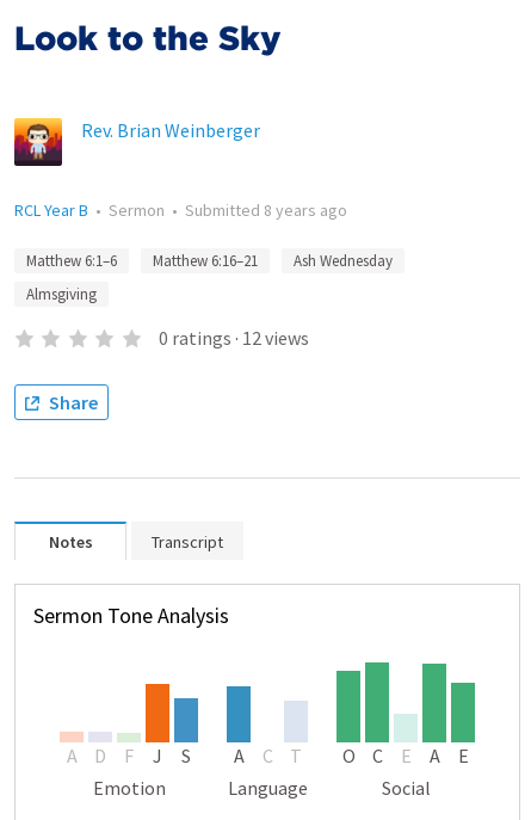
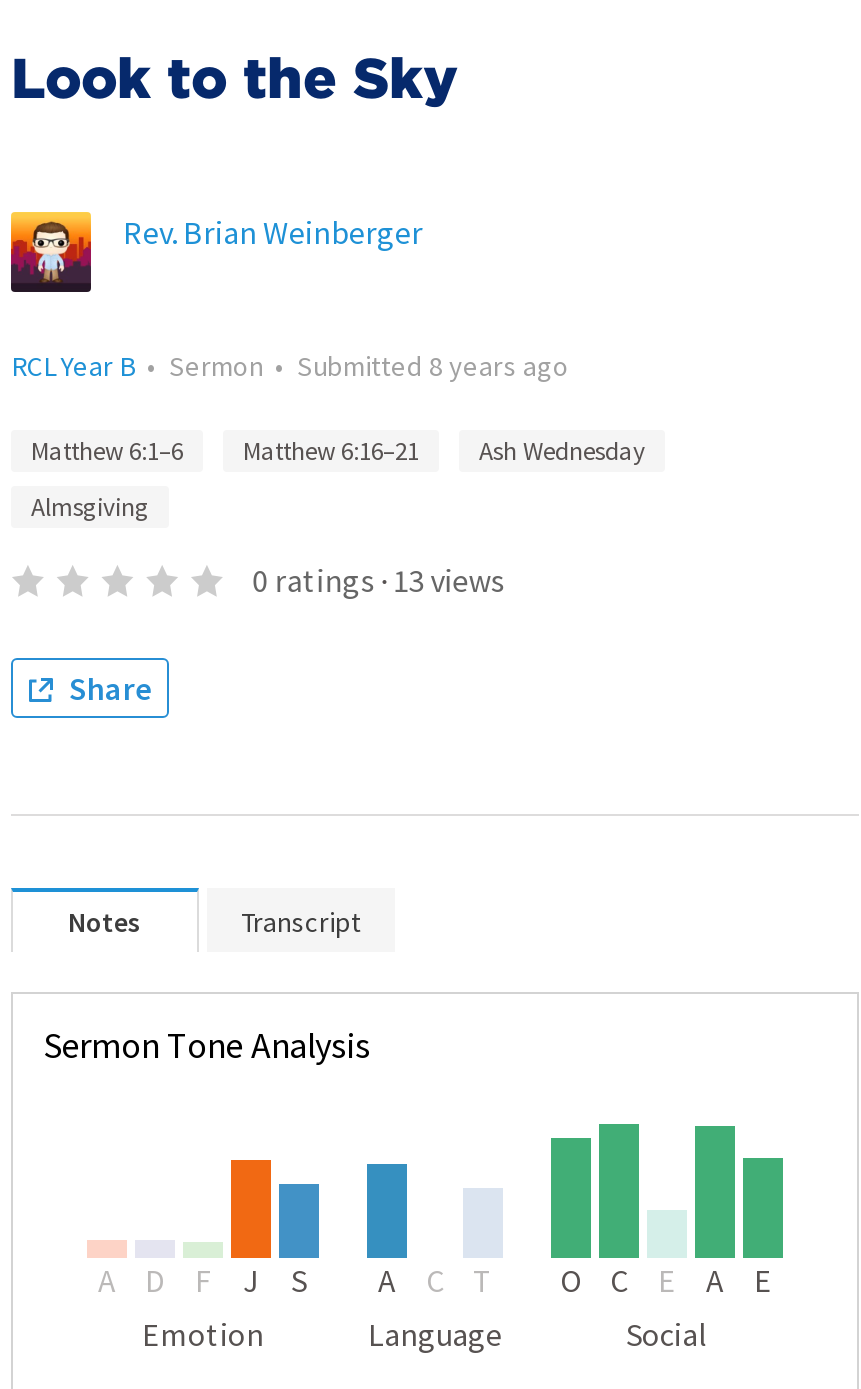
- 0 ratings · 12 views
+ 0 ratings · 13 views
